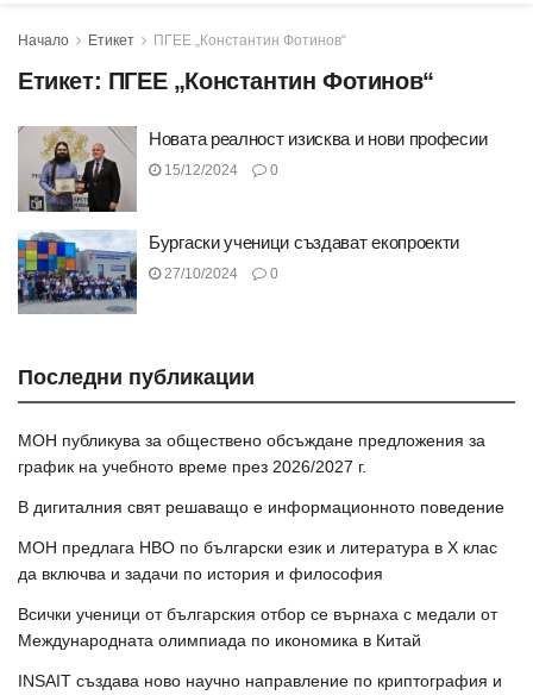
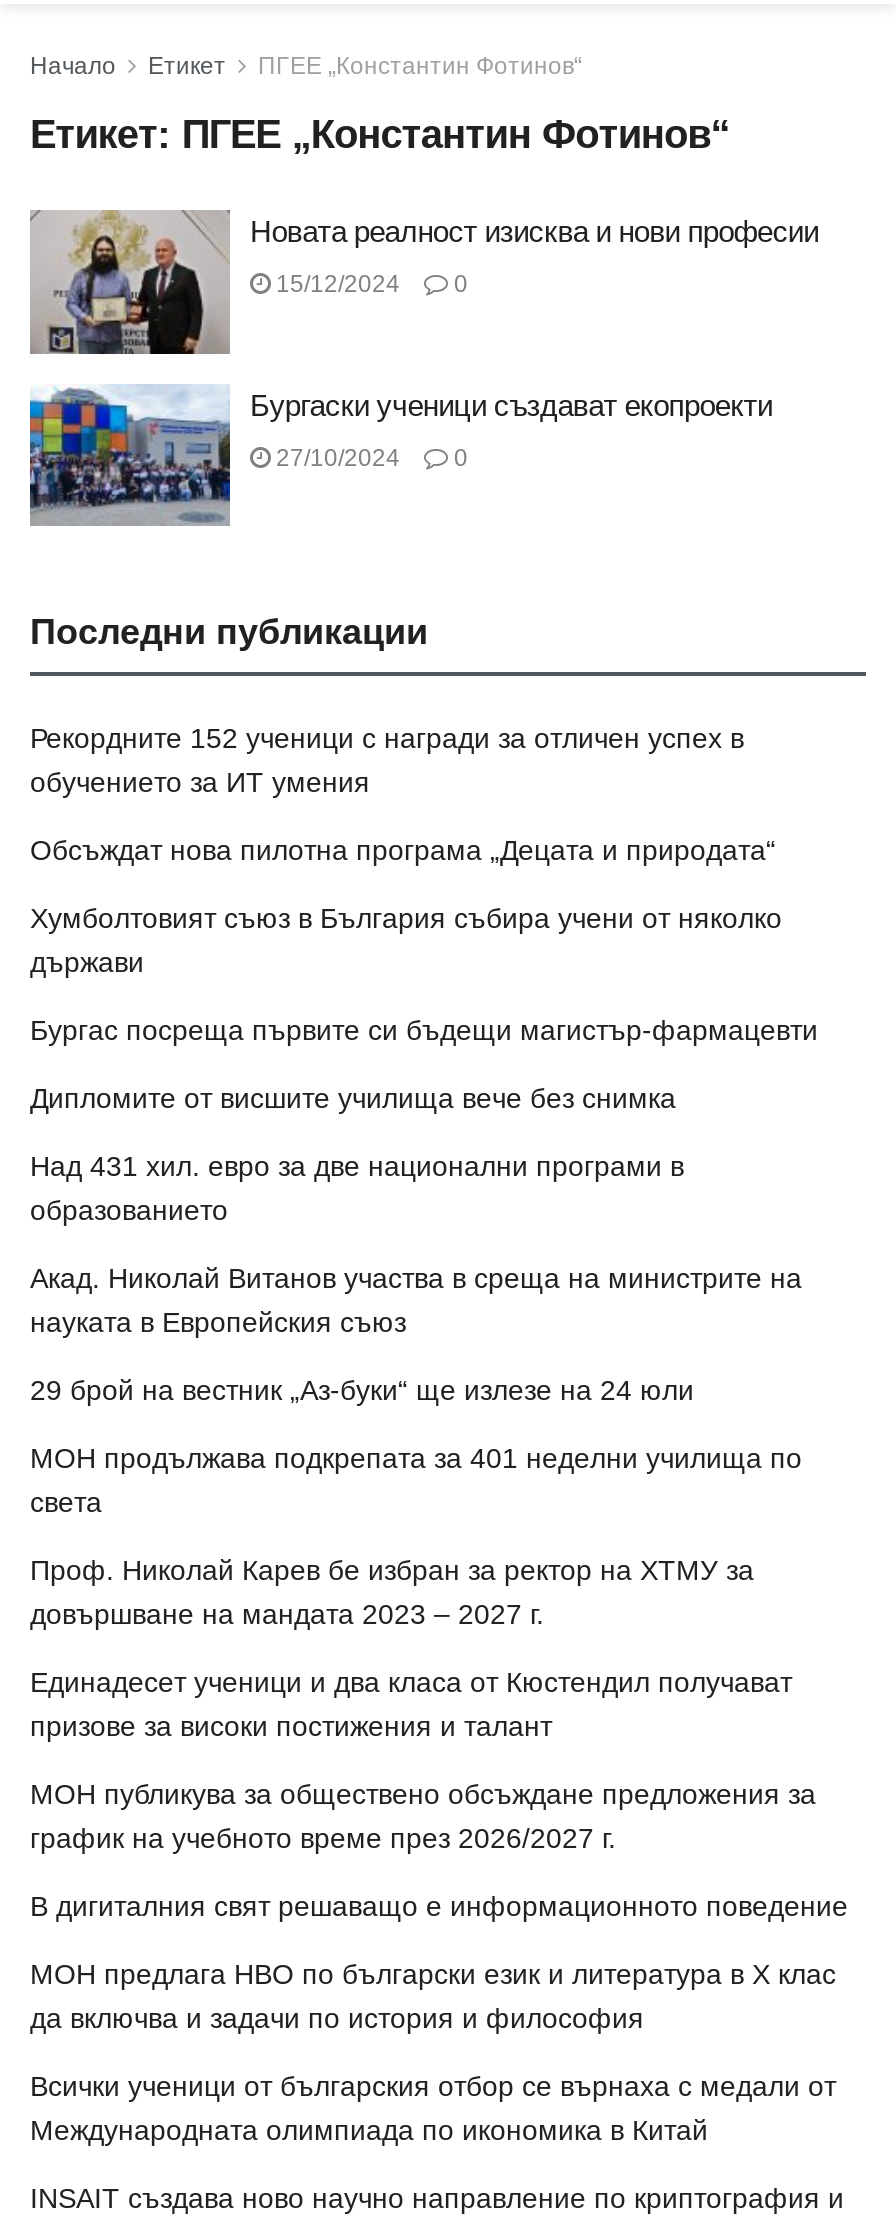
+ Рекордните 152 ученици с награди за отличен успех в
+ обучението за ИТ умения
+ Обсъждат нова пилотна програма „Децата и природата“
+ Хумболтовият съюз в България събира учени от няколко
+ държави
+ Бургас посреща първите си бъдещи магистър-фармацевти
+ Дипломите от висшите училища вече без снимка
+ Над 431 хил. евро за две национални програми в
+ образованието
+ Акад. Николай Витанов участва в среща на министрите на
+ науката в Европейския съюз
+ 29 брой на вестник „Аз-буки“ ще излезе на 24 юли
+ МОН продължава подкрепата за 401 неделни училища по
+ света
+ Проф. Николай Карев бе избран за ректор на ХТМУ за
+ довършване на мандата 2023 – 2027 г.
+ Единадесет ученици и два класа от Кюстендил получават
+ призове за високи постижения и талант
